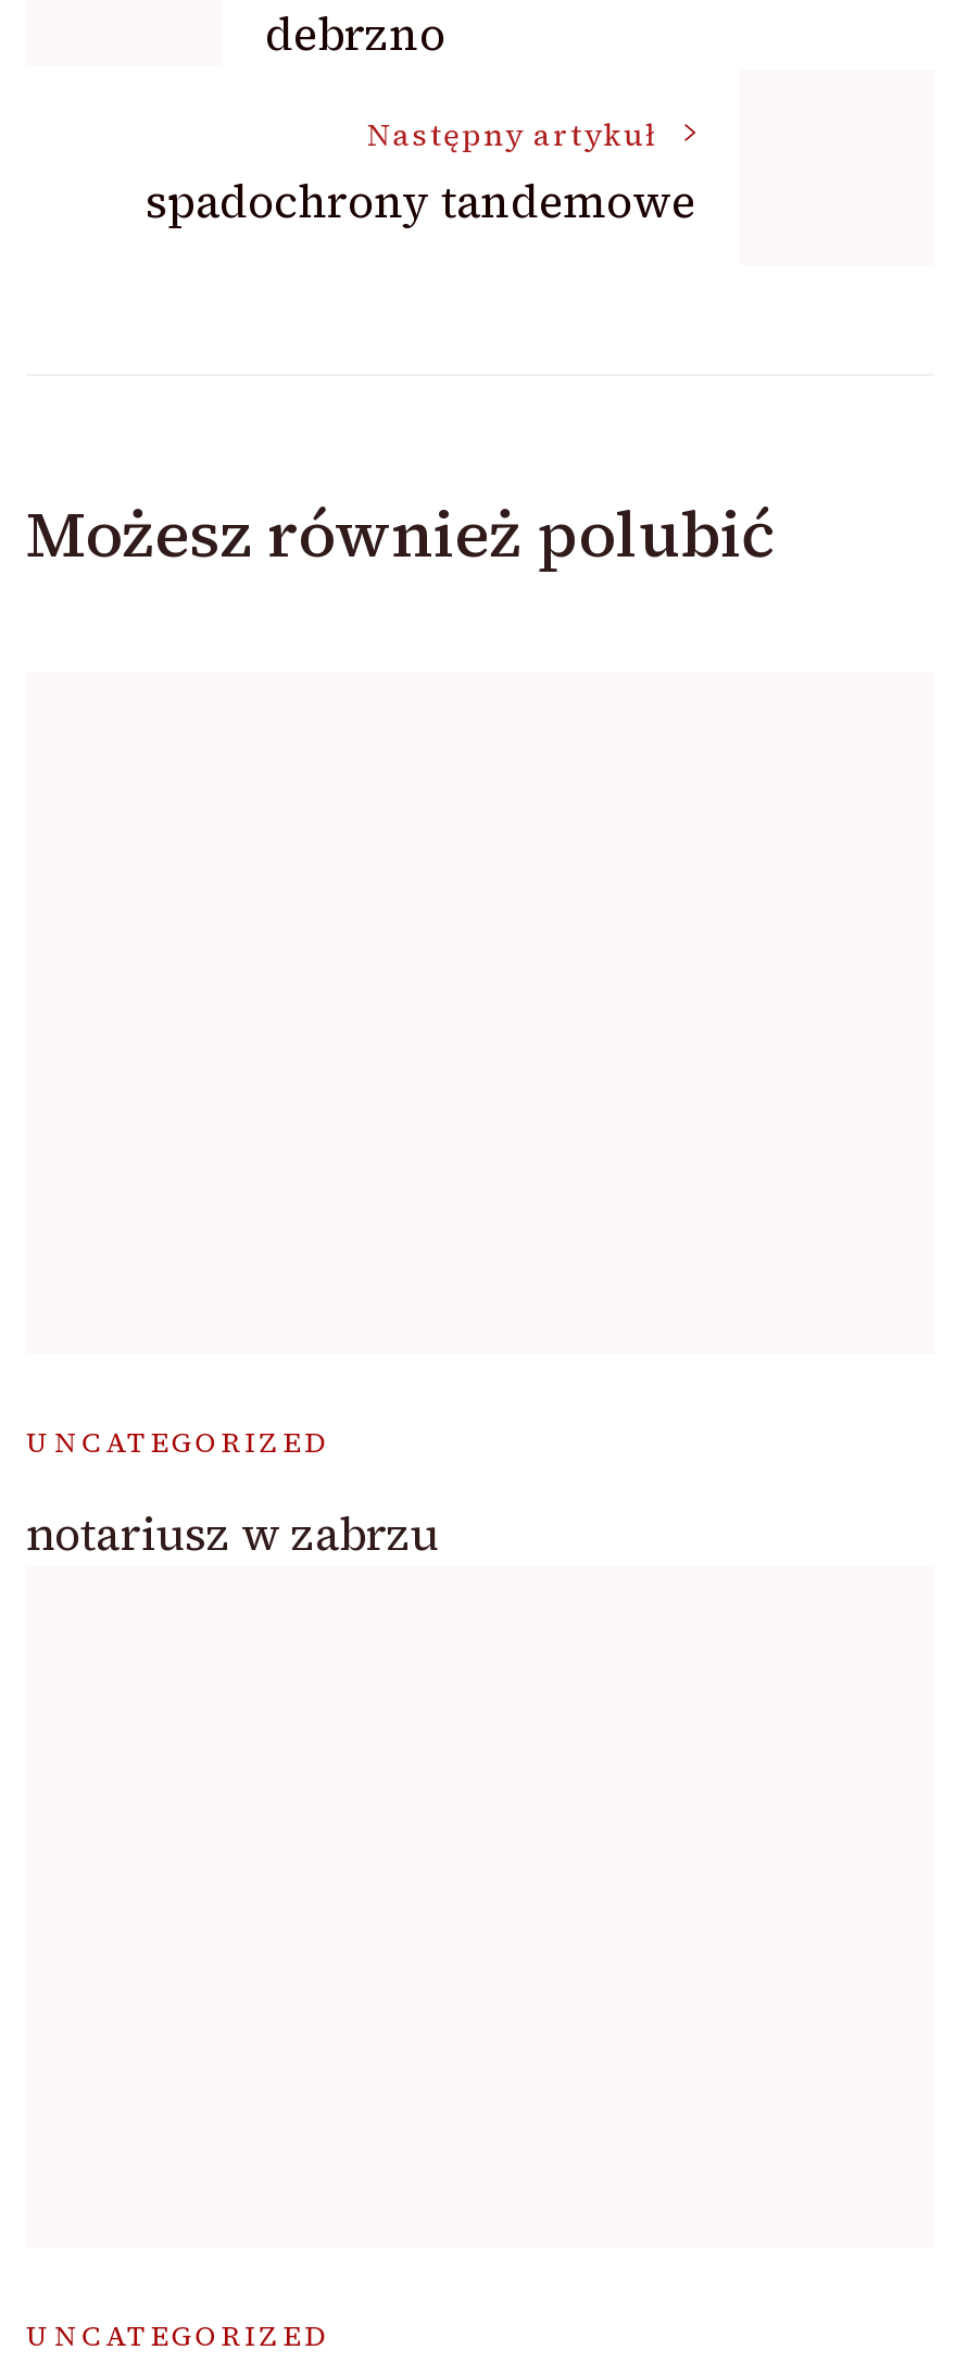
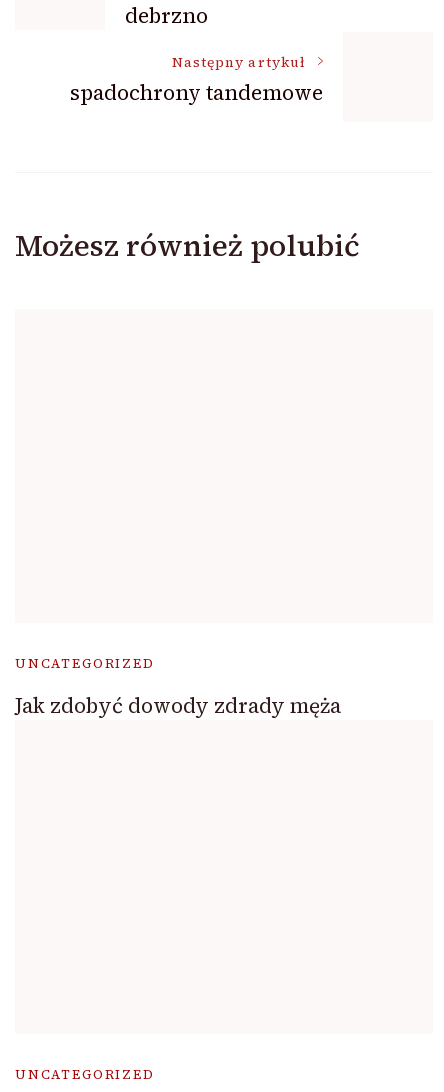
- notariusz w zabrzu
+ Jak zdobyć dowody zdrady męża
